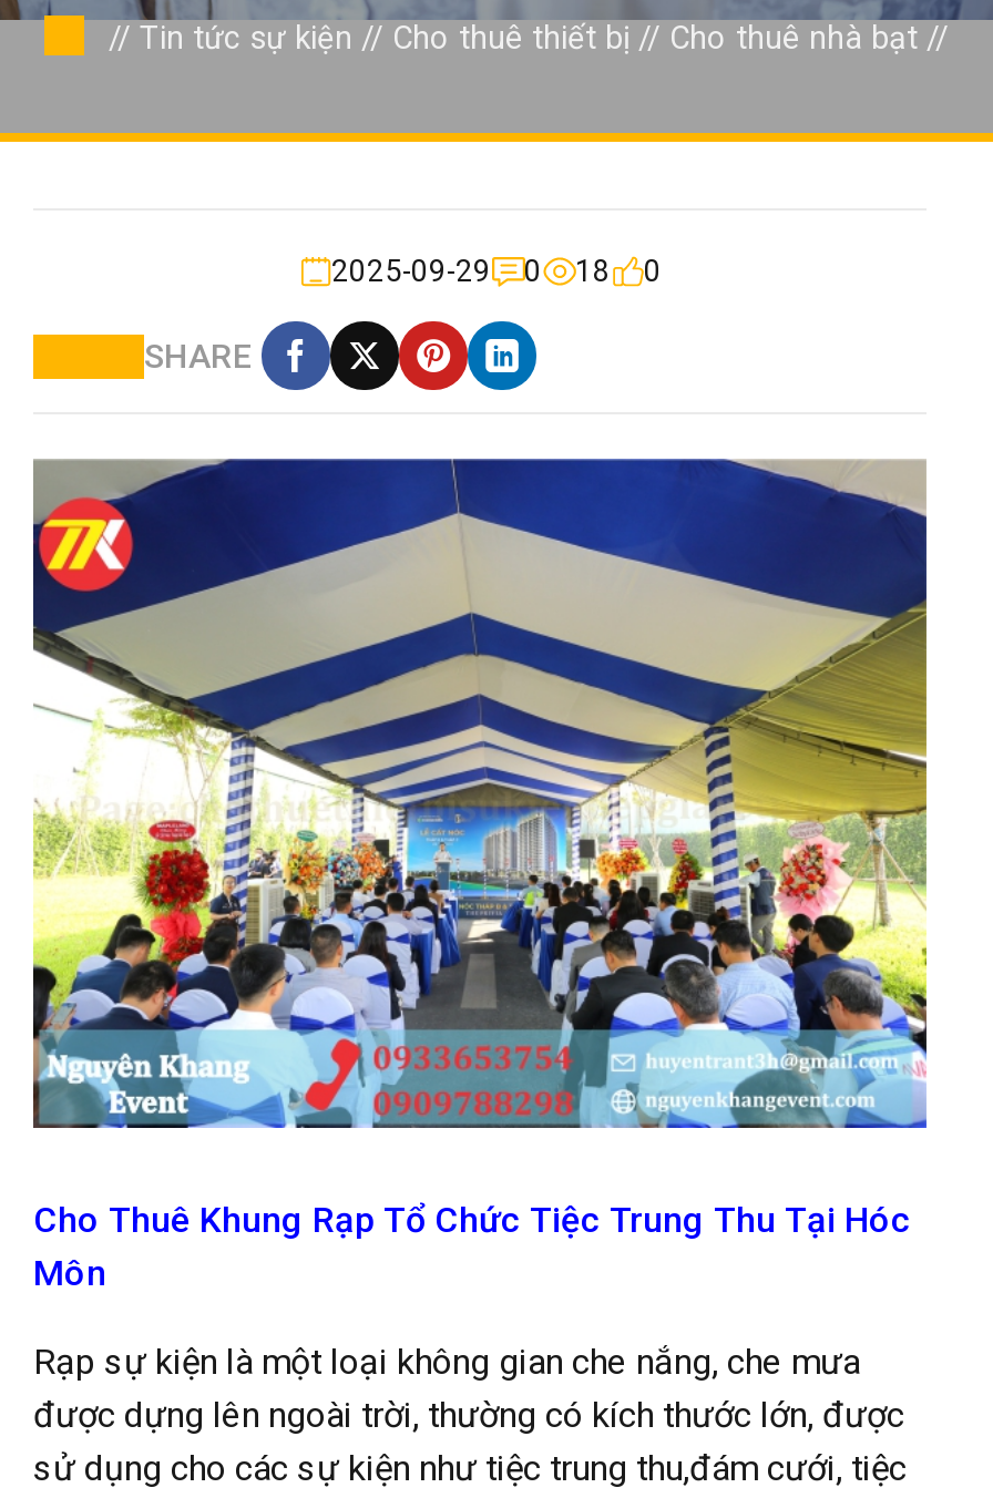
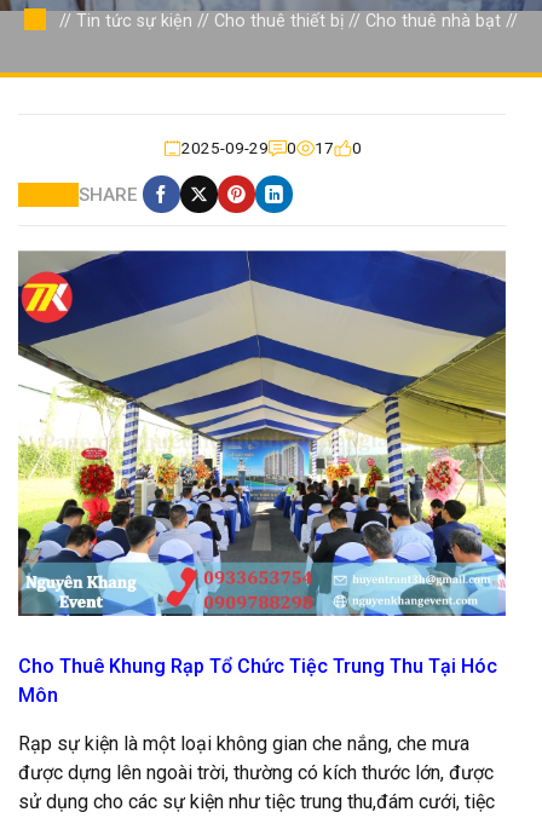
- 2025-09-29 0 18 0
+ 2025-09-29 0 17 0
